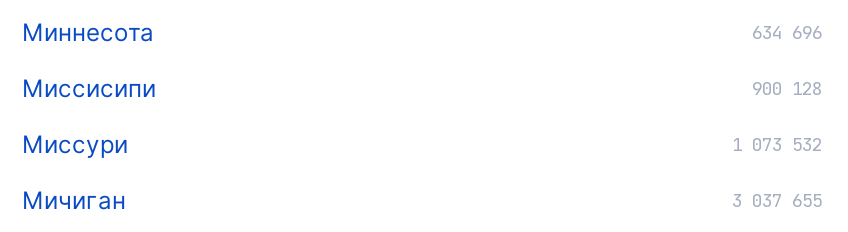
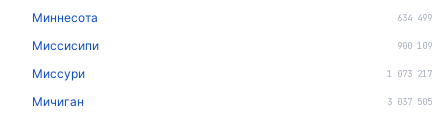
- 634 696
+ 634 499

- 900 128
+ 900 109

- 1 073 532
+ 1 073 217

- 3 037 655
+ 3 037 505
